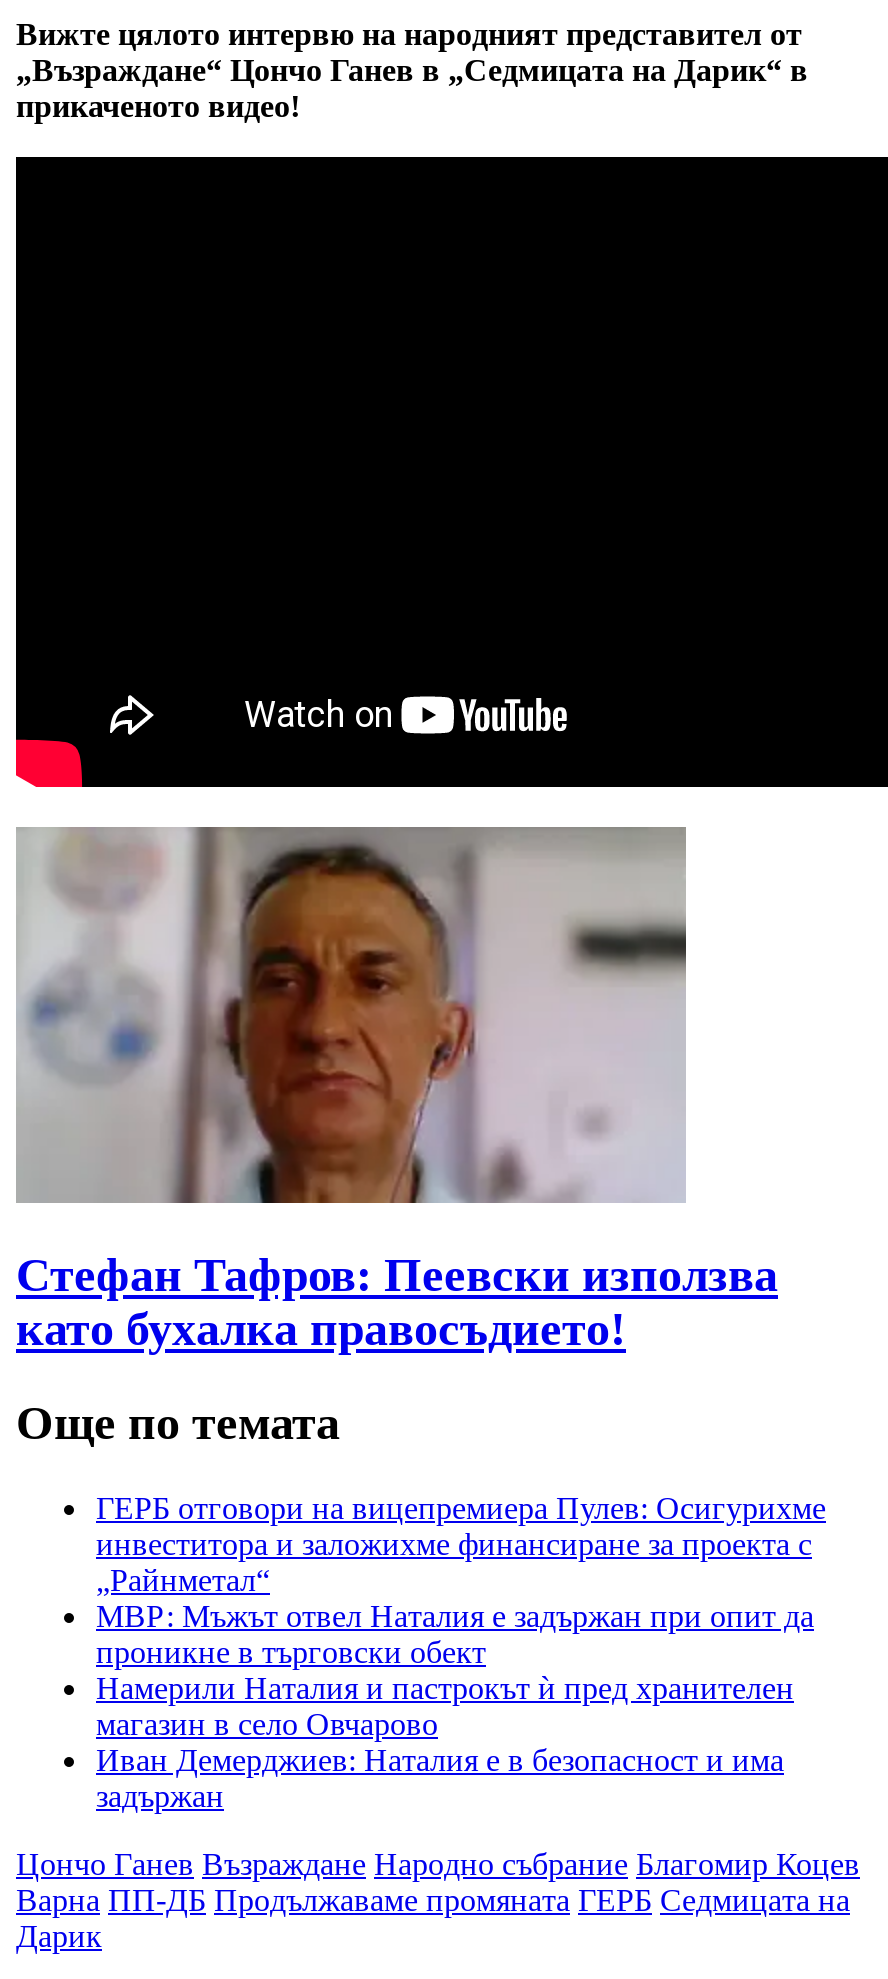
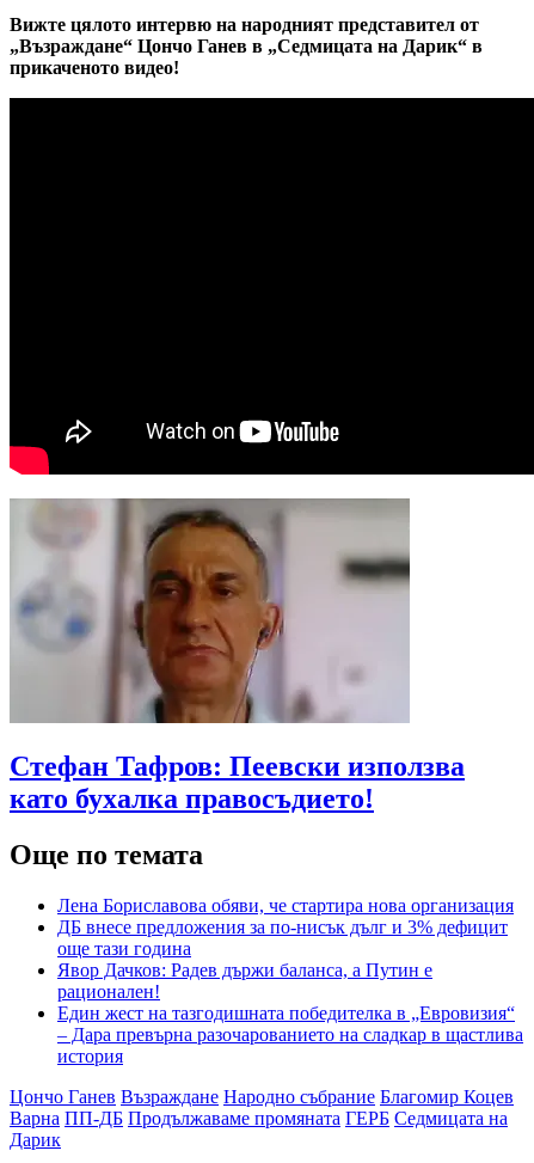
- ГЕРБ отговори на вицепремиера Пулев: Осигурихме
- инвеститора и заложихме финансиране за проекта с
- „Райнметал“
- МВР: Мъжът отвел Наталия е задържан при опит да
- проникне в търговски обект
- Намерили Наталия и пастрокът ѝ пред хранителен
- магазин в село Овчарово
- Иван Демерджиев: Наталия е в безопасност и има
- задържан
+ Лена Бориславова обяви, че стартира нова организация
+ ДБ внесе предложения за по-нисък дълг и 3% дефицит
+ още тази година
+ Явор Дачков: Радев държи баланса, а Путин е
+ рационален!
+ Един жест на тазгодишната победителка в „Евровизия“
+ – Дара превърна разочарованието на сладкар в щастлива
+ история
